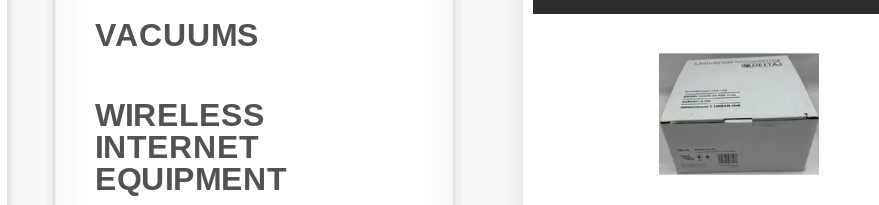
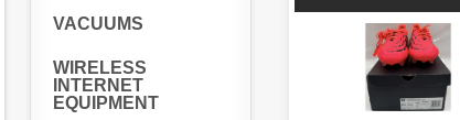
- [image]
+ [image]
